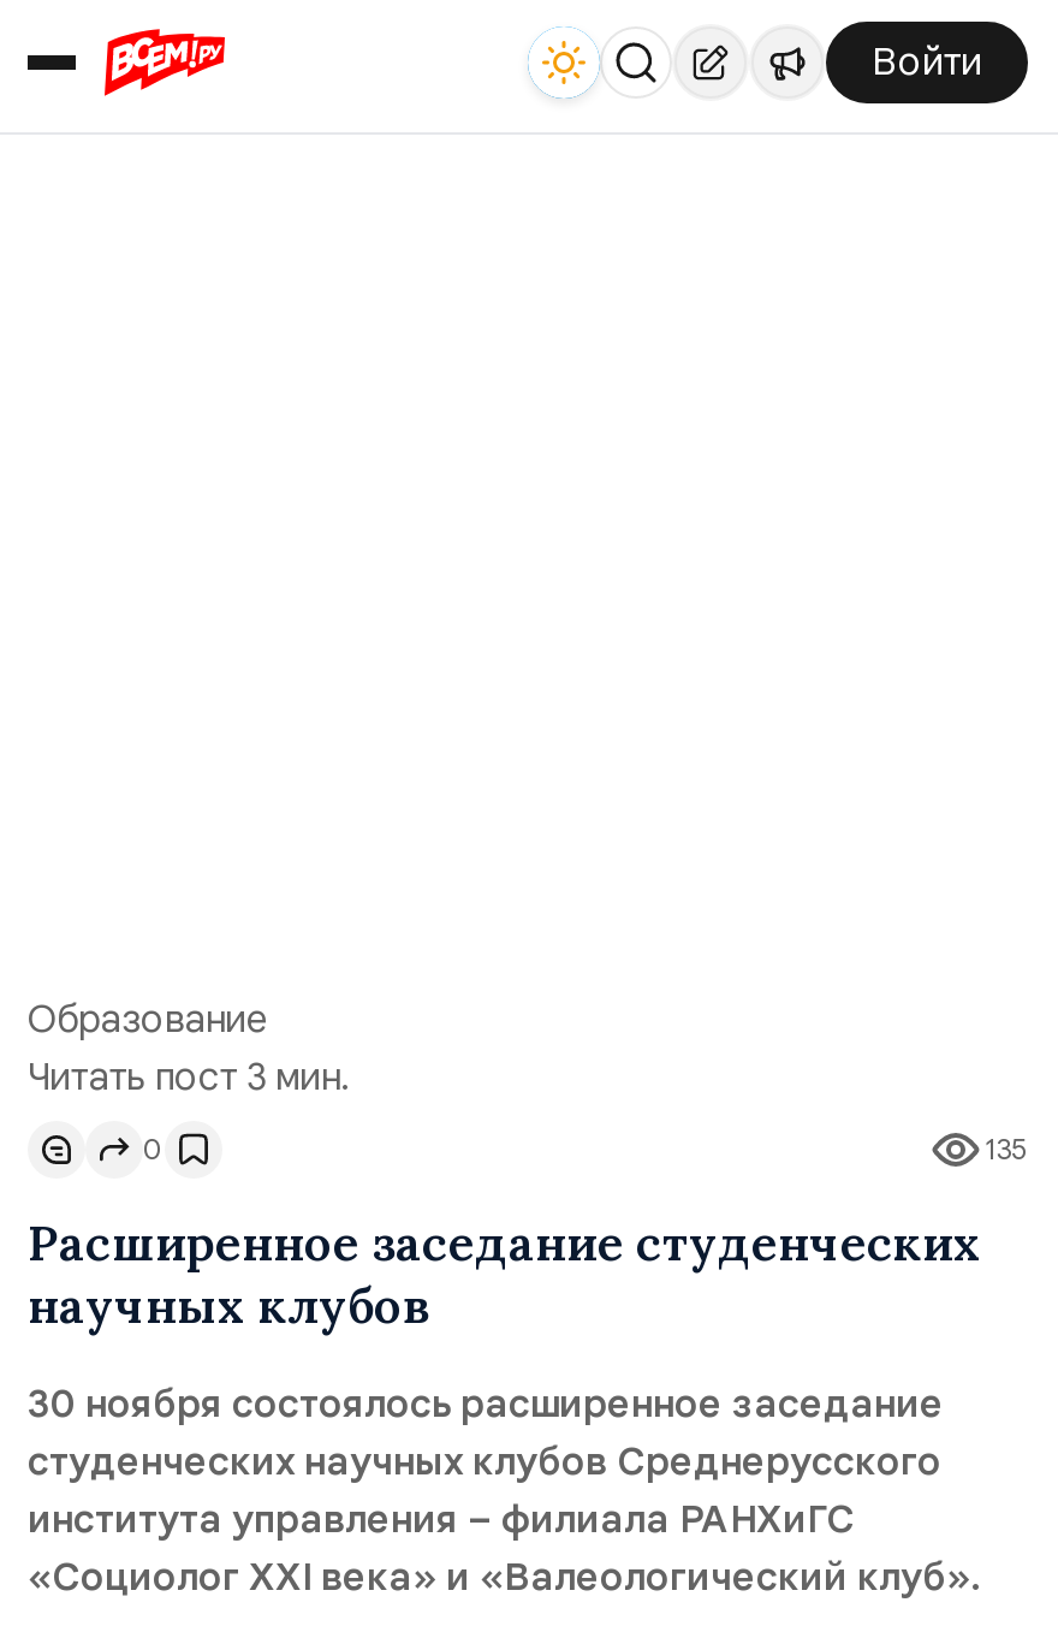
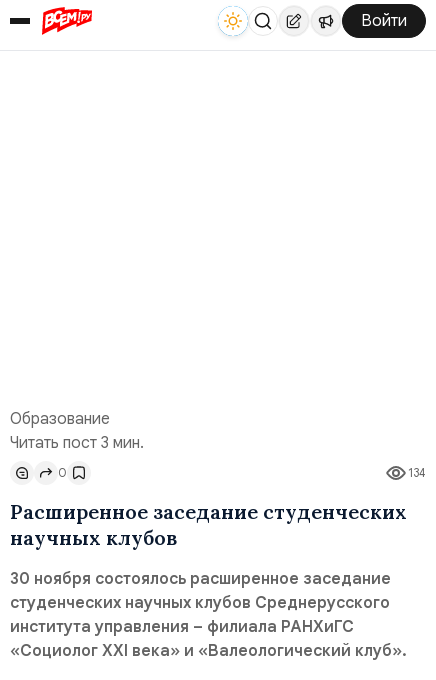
- 135
+ 134
